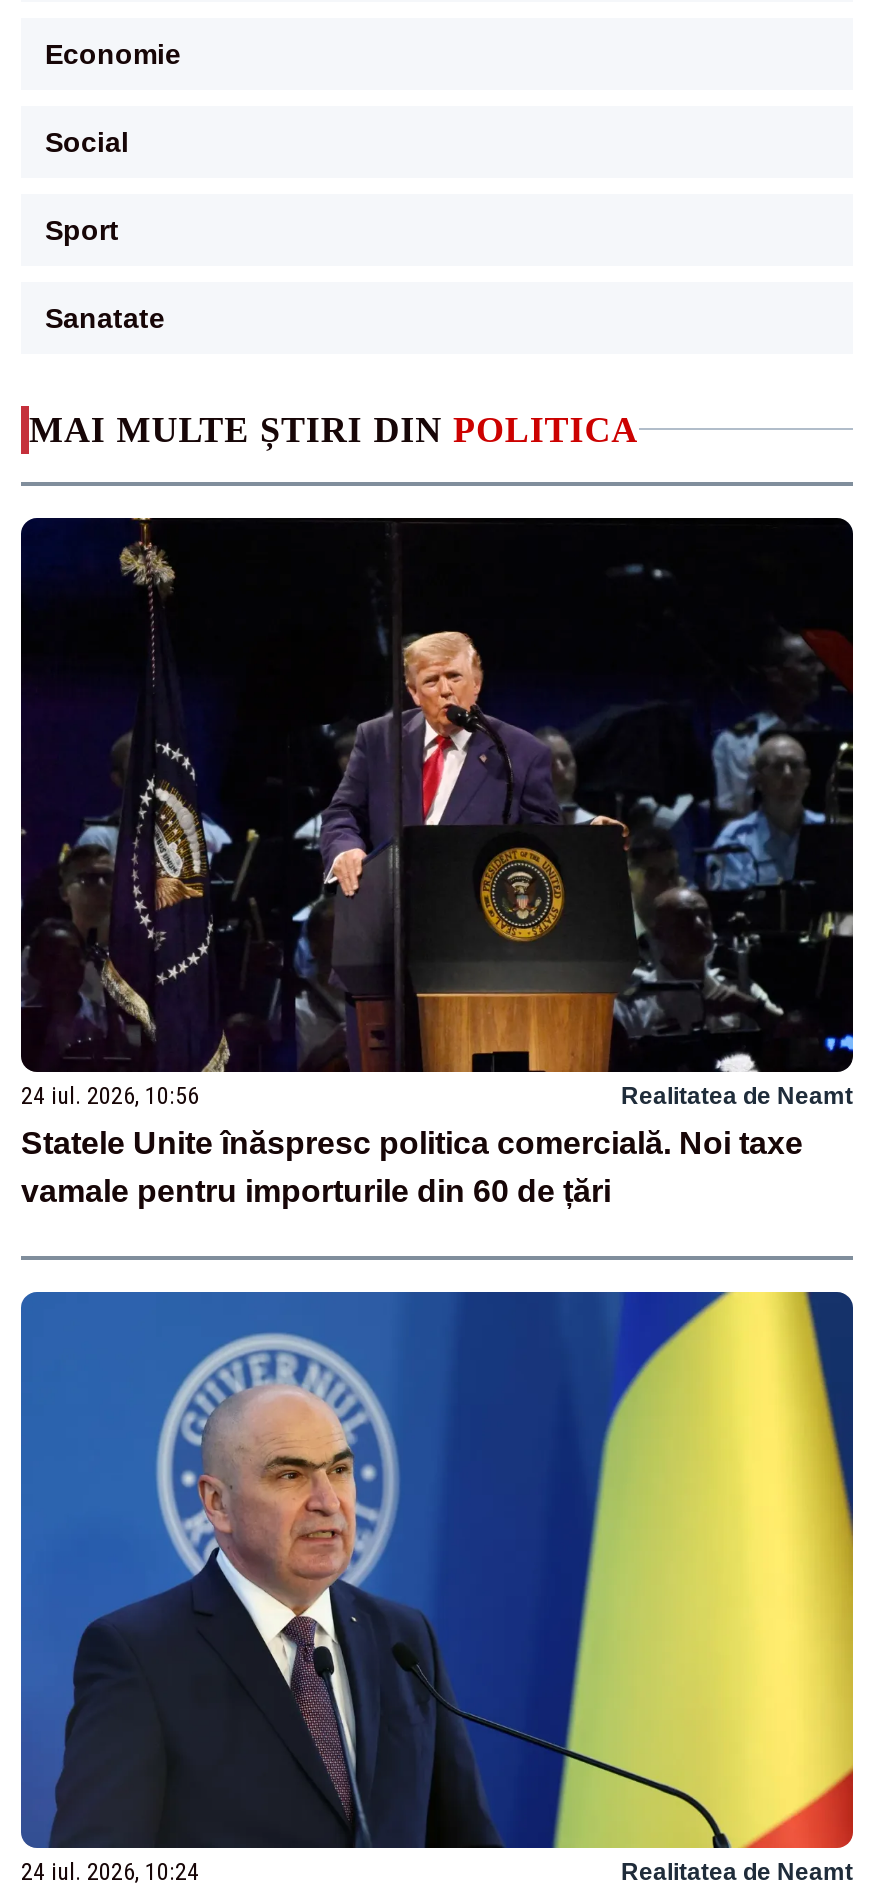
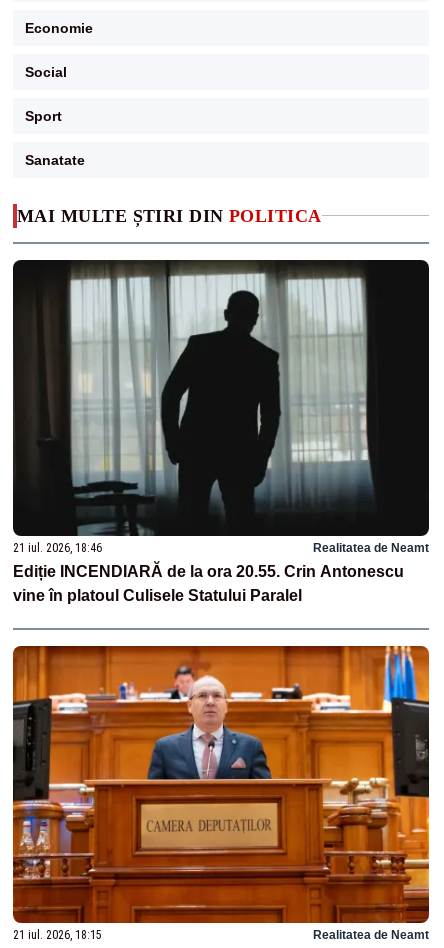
- [image]
- 24 iul. 2026, 10:56
+ [image]
+ 21 iul. 2026, 18:46

- Statele Unite înăspresc politica comercială. Noi taxe
- vamale pentru importurile din 60 de țări
+ Ediție INCENDIARĂ de la ora 20.55. Crin Antonescu
+ vine în platoul Culisele Statului Paralel

- [image]
- 24 iul. 2026, 10:24
+ [image]
+ 21 iul. 2026, 18:15
